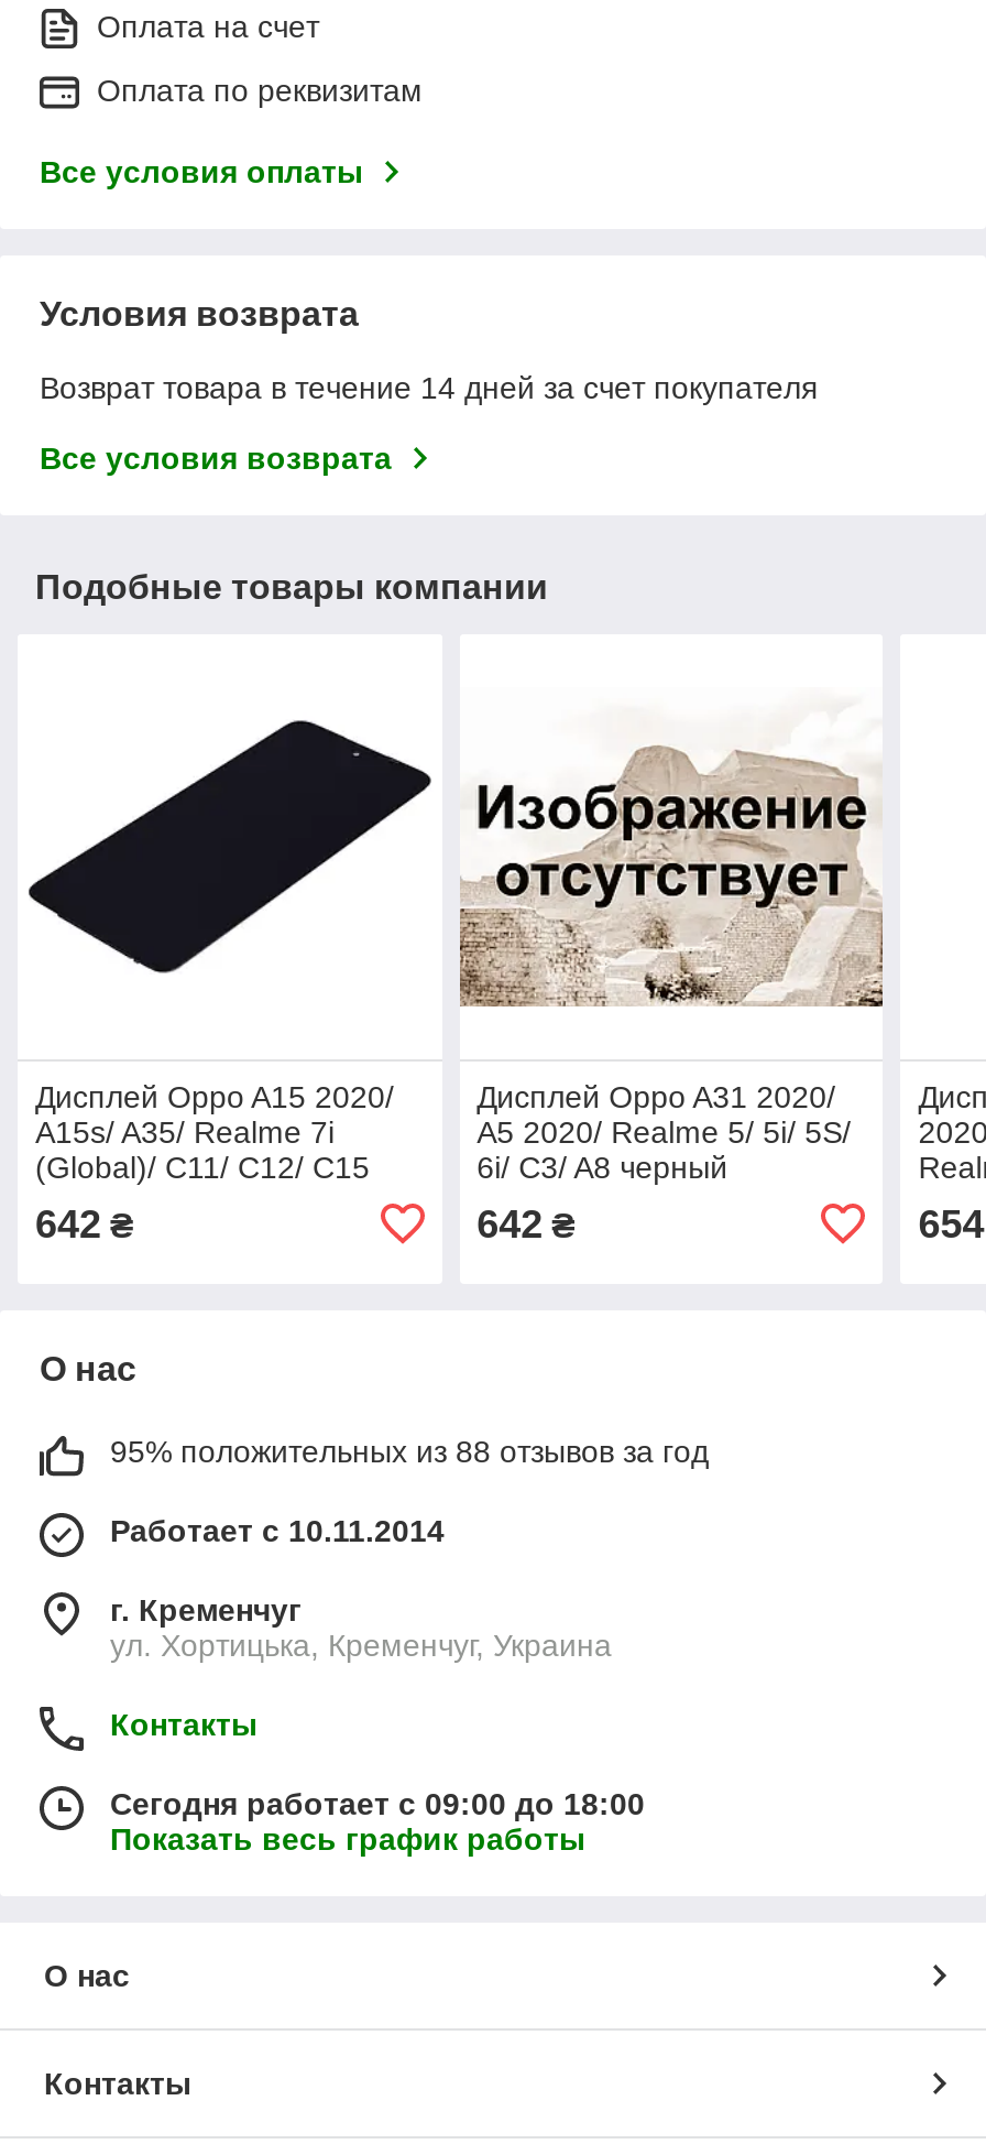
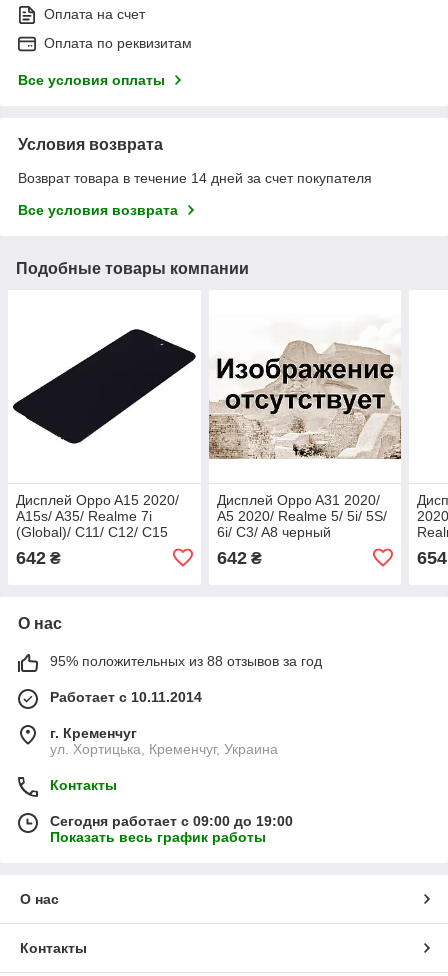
- Сегодня работает с 09:00 до 18:00
+ Сегодня работает с 09:00 до 19:00
